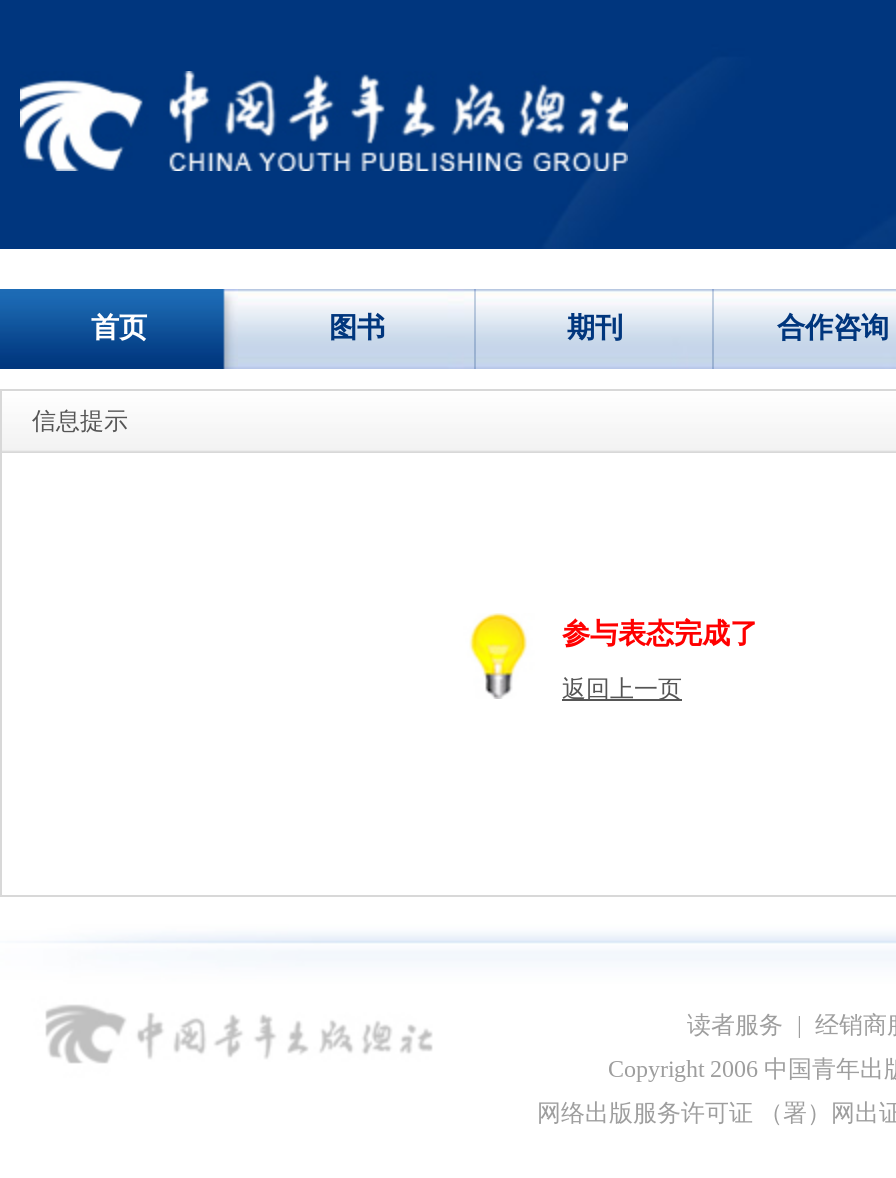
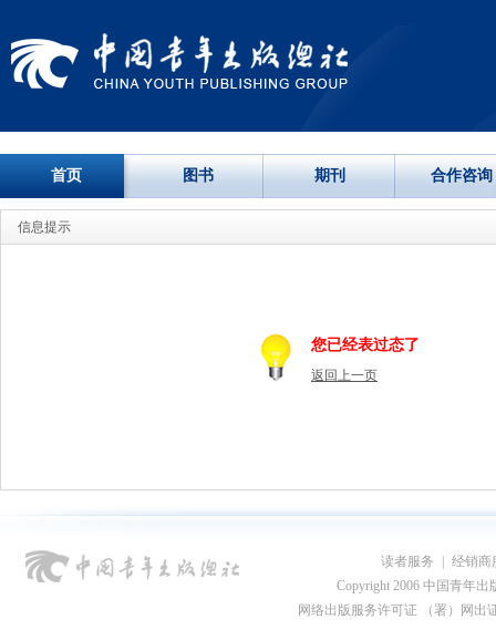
- 参与表态完成了
+ 您已经表过态了
